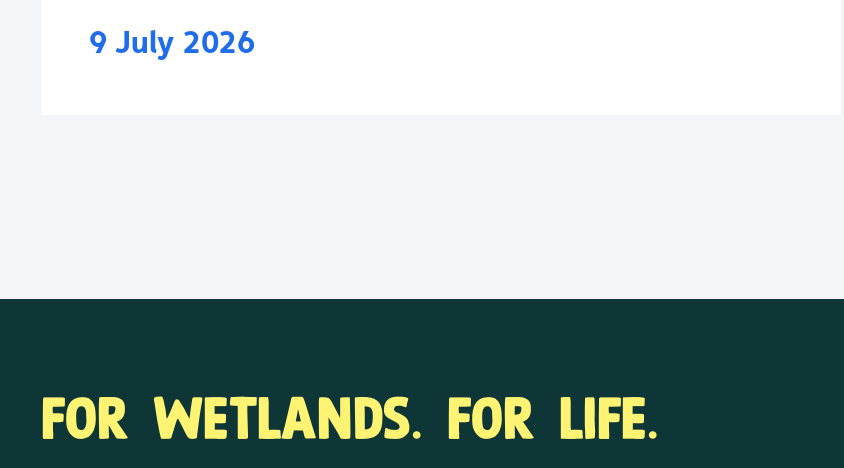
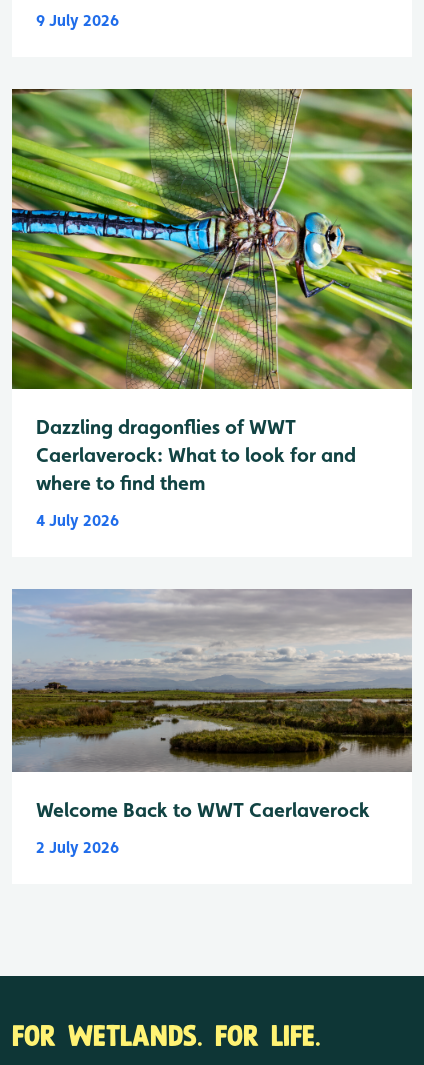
+ [image]
+ Dazzling dragonflies of WWT
+ Caerlaverock: What to look for and
+ where to find them
+ 4 July 2026

+ [image]
+ Welcome Back to WWT Caerlaverock
+ 2 July 2026
